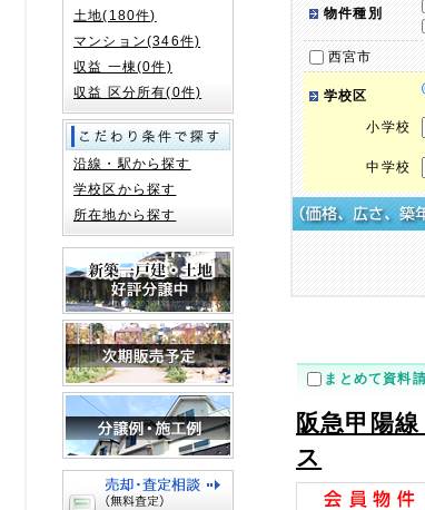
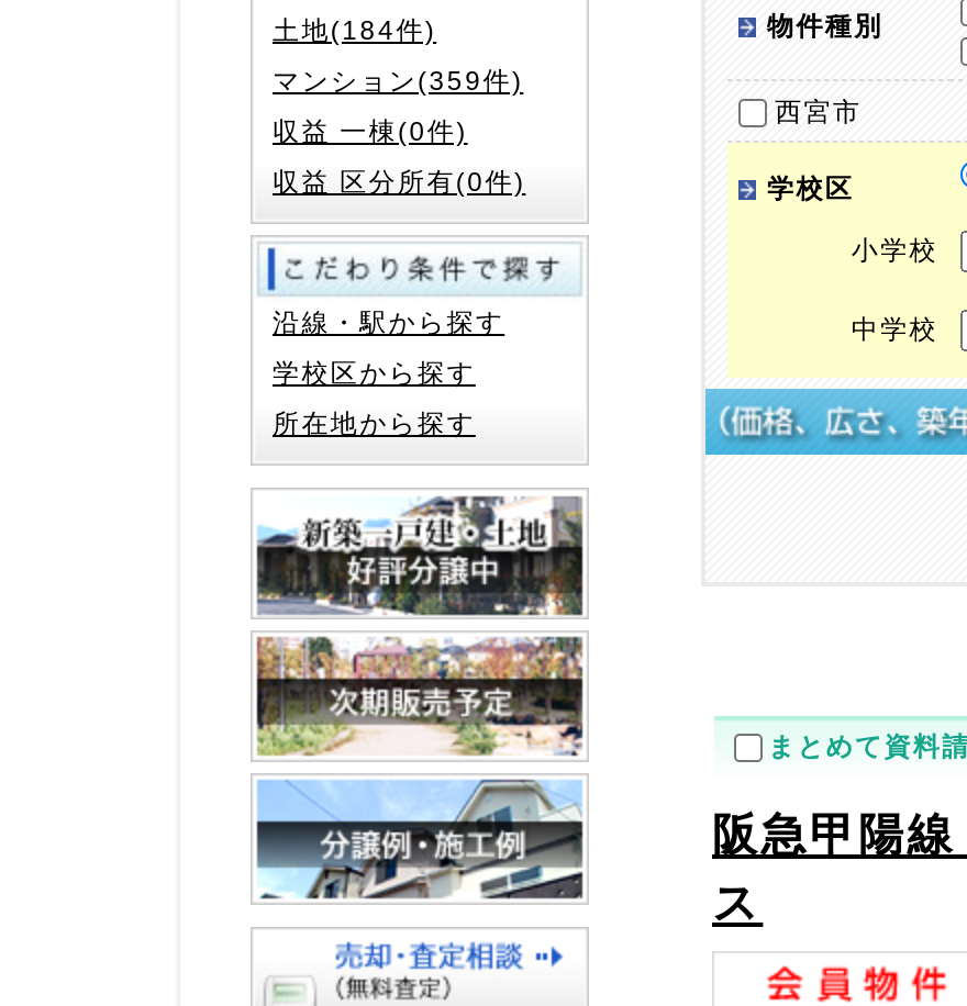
- 土地(180件)
+ 土地(184件)

- マンション(346件)
+ マンション(359件)
